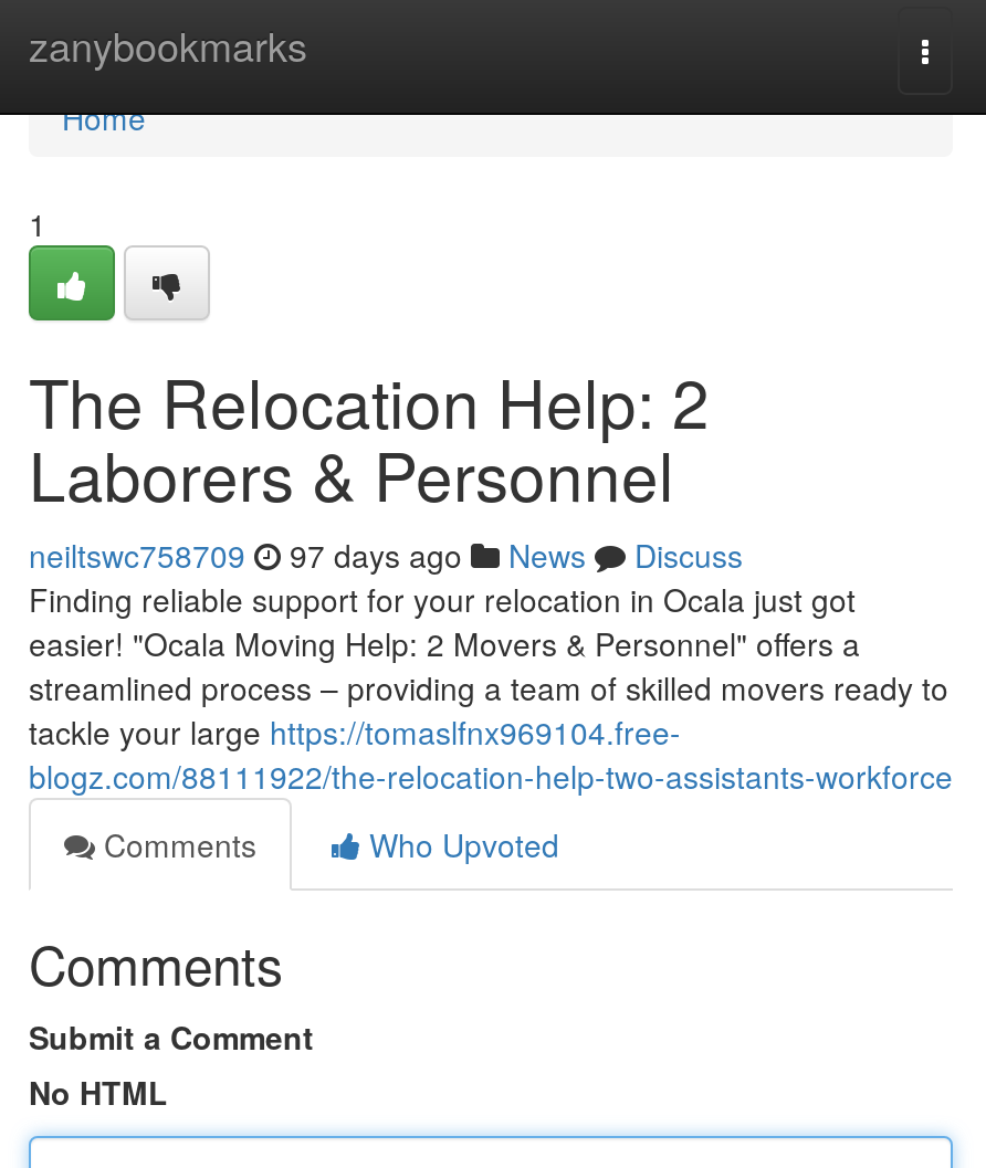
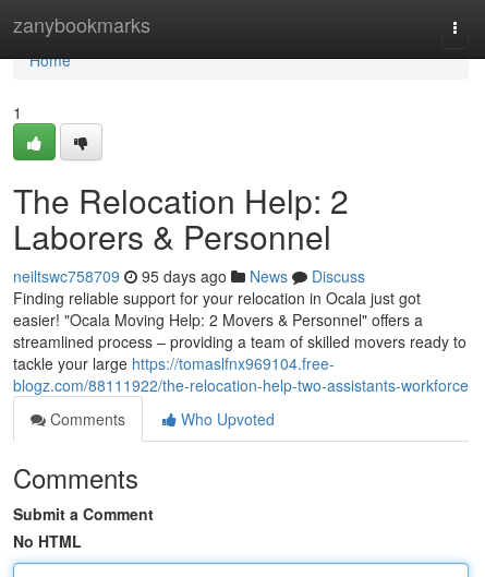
- neiltswc758709 97 days ago News Discuss
+ neiltswc758709 95 days ago News Discuss
